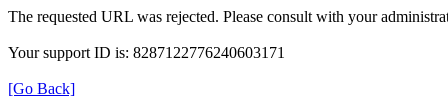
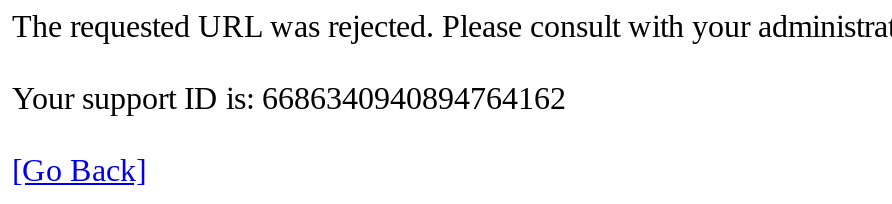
- Your support ID is: 8287122776240603171
+ Your support ID is: 6686340940894764162
